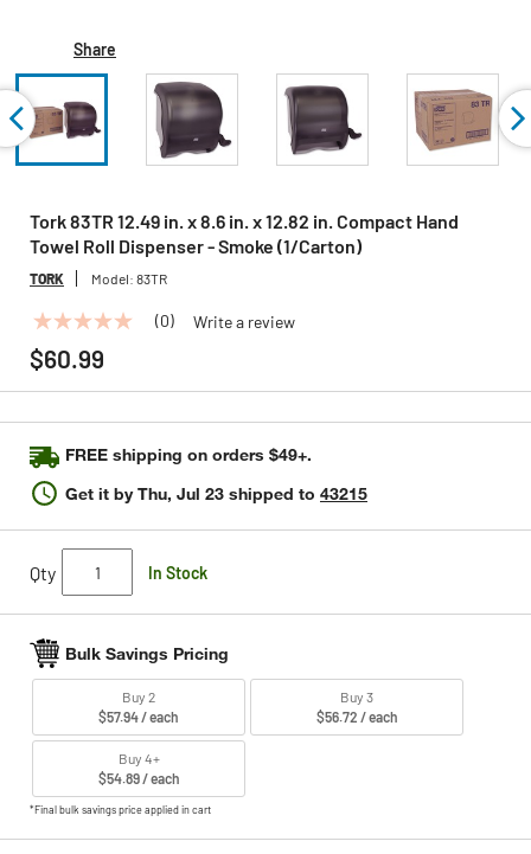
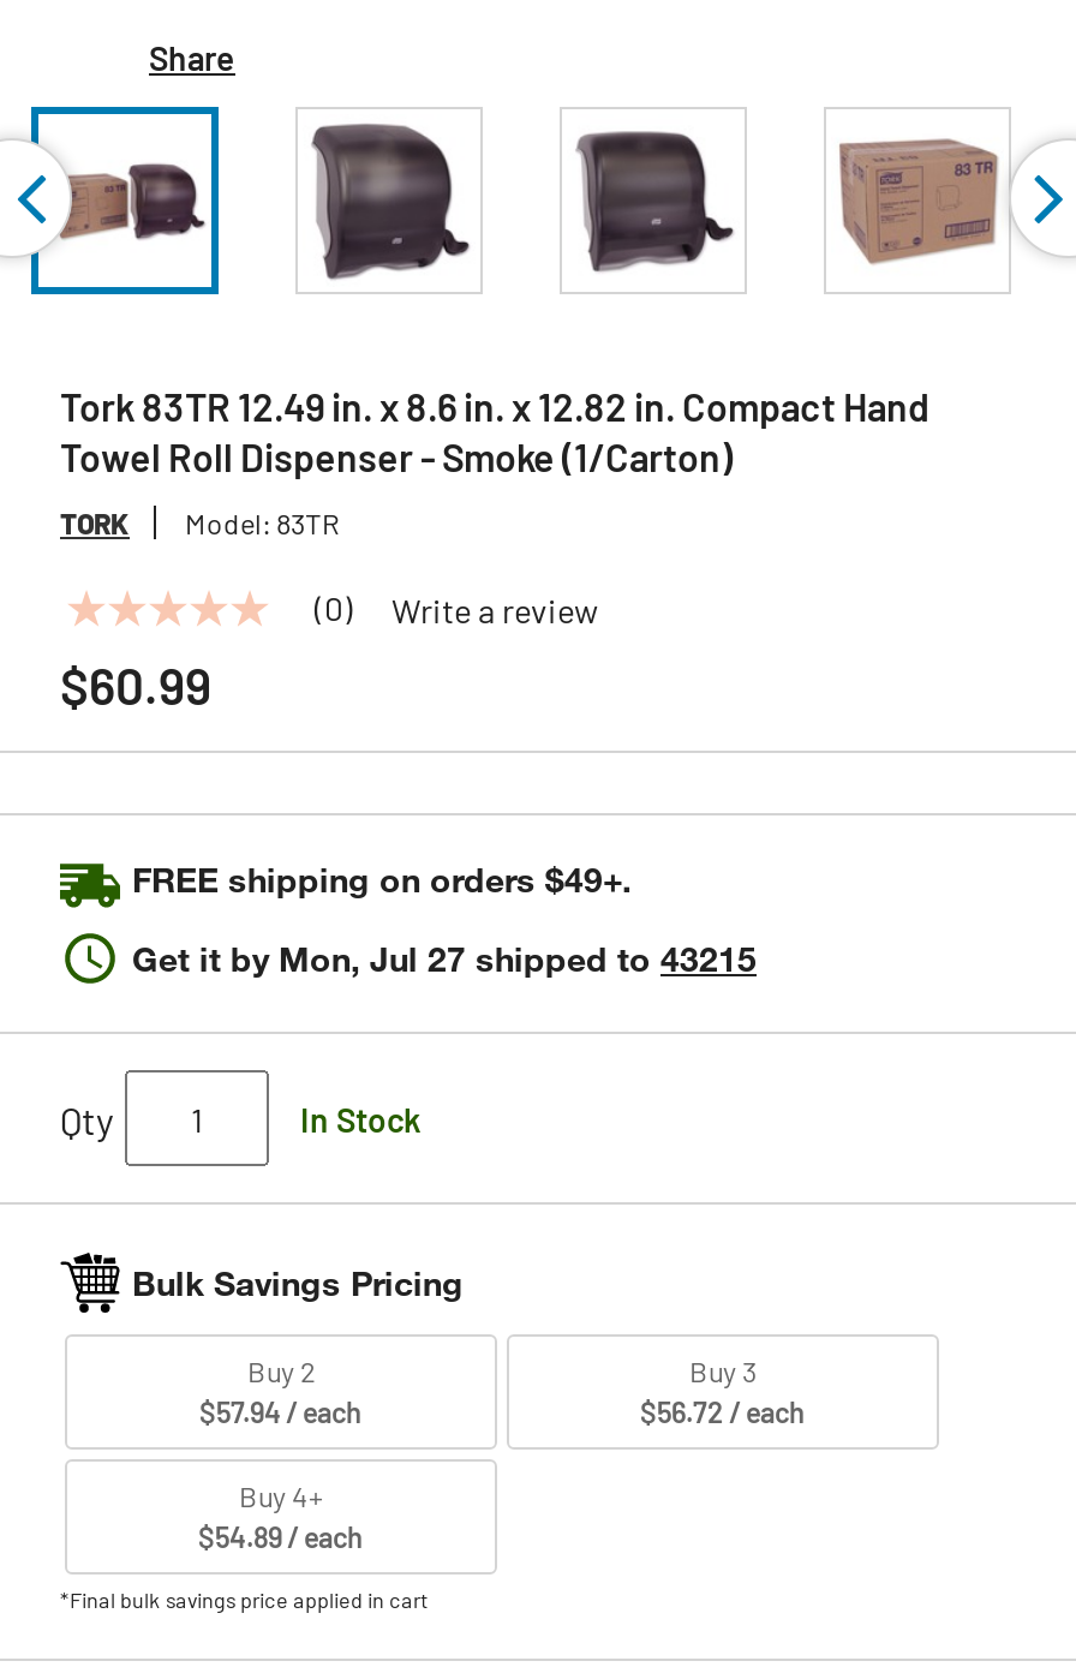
- Get it by Thu, Jul 23 shipped to 43215
+ Get it by Mon, Jul 27 shipped to 43215
